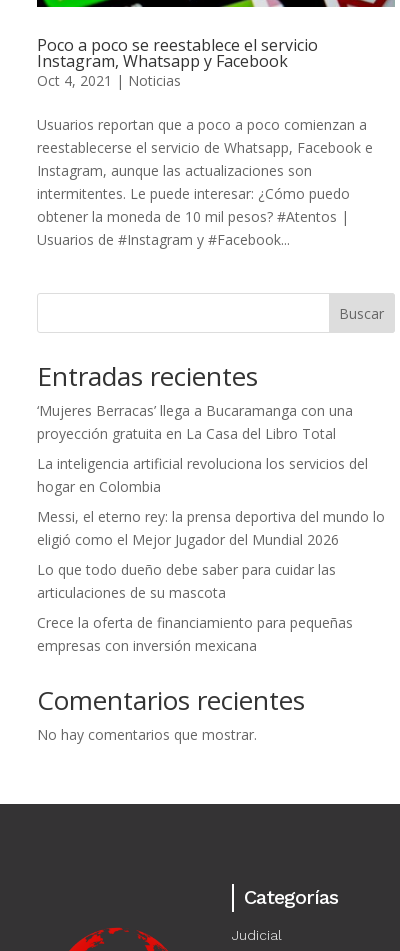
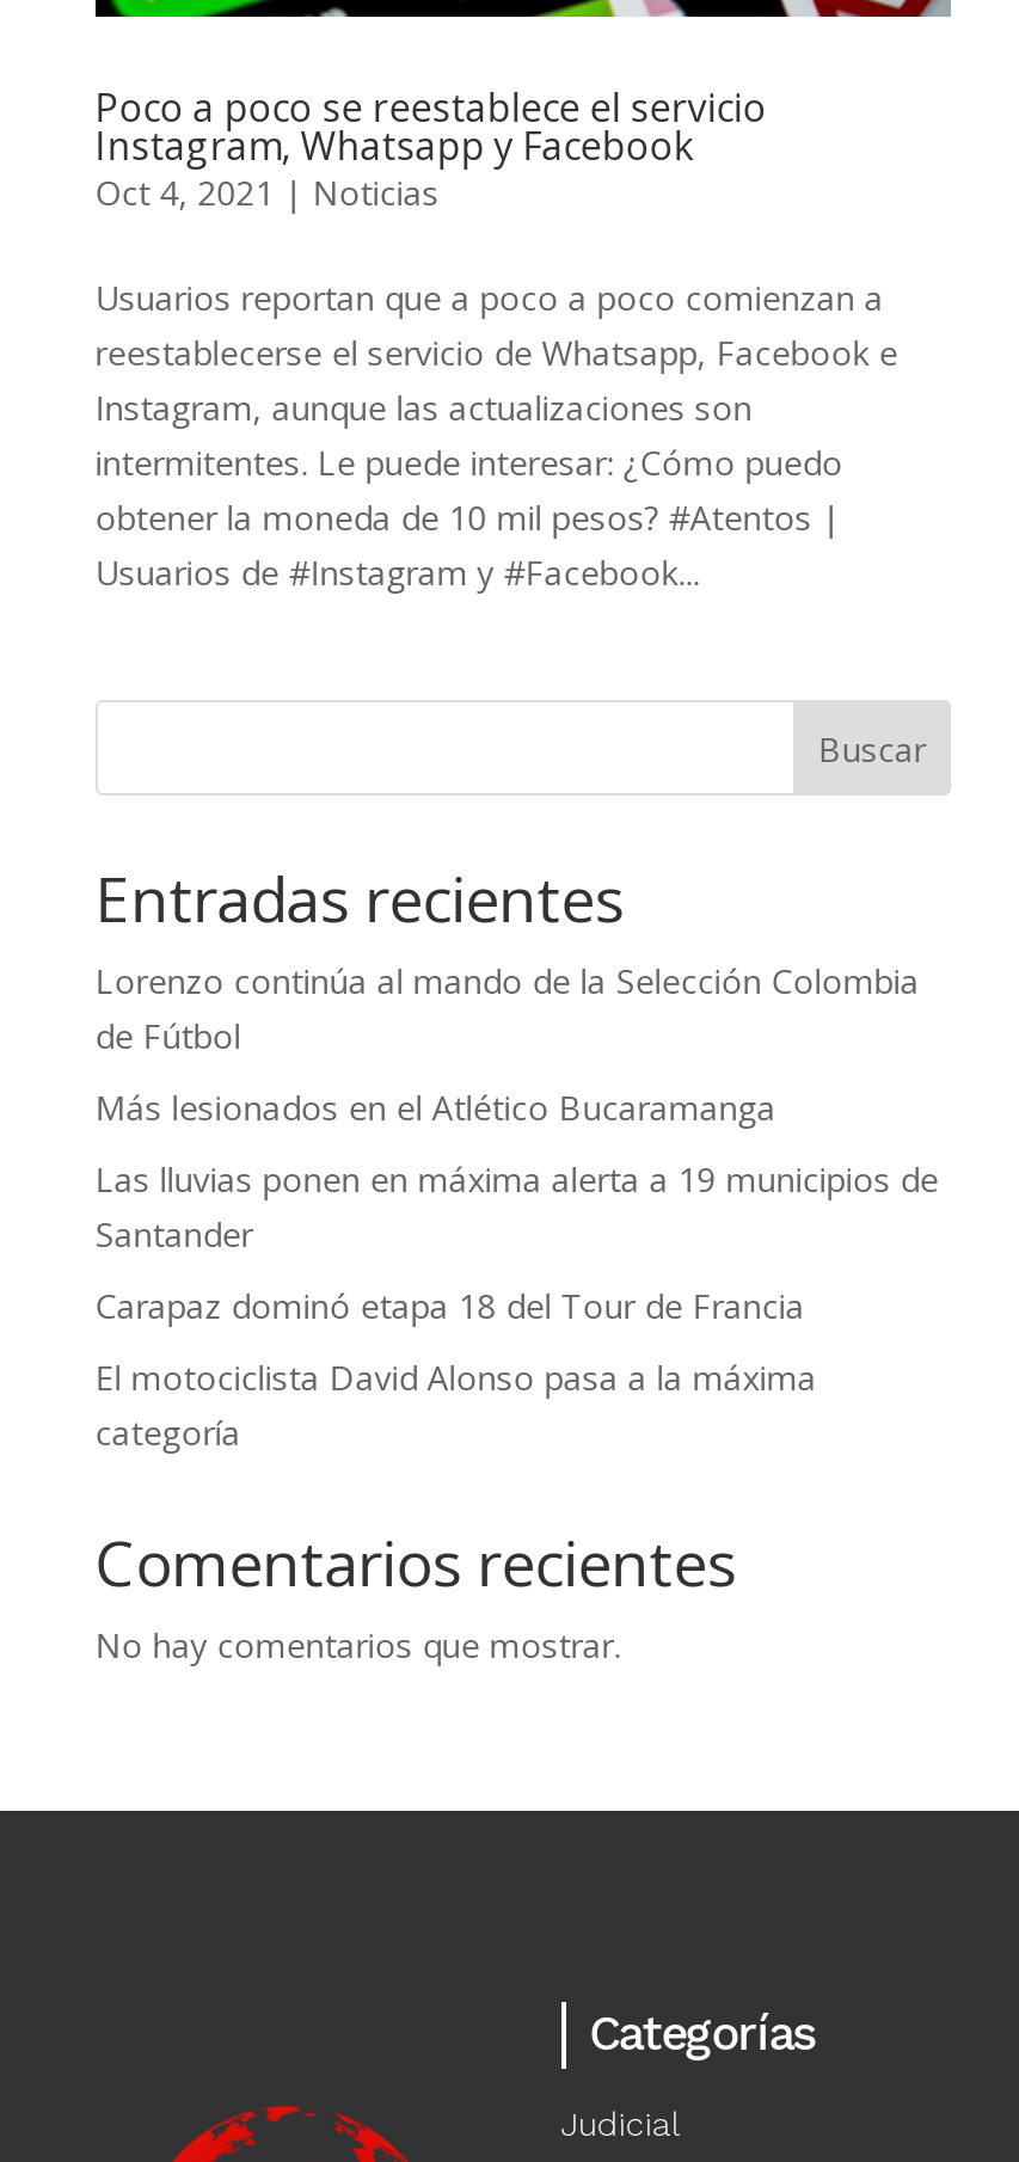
- ‘Mujeres Berracas’ llega a Bucaramanga con una
- proyección gratuita en La Casa del Libro Total
+ Lorenzo continúa al mando de la Selección Colombia
+ de Fútbol

- La inteligencia artificial revoluciona los servicios del
- hogar en Colombia
+ Más lesionados en el Atlético Bucaramanga

- Messi, el eterno rey: la prensa deportiva del mundo lo
- eligió como el Mejor Jugador del Mundial 2026
+ Las lluvias ponen en máxima alerta a 19 municipios de
+ Santander

- Lo que todo dueño debe saber para cuidar las
- articulaciones de su mascota
+ Carapaz dominó etapa 18 del Tour de Francia

- Crece la oferta de financiamiento para pequeñas
- empresas con inversión mexicana
+ El motociclista David Alonso pasa a la máxima
+ categoría
